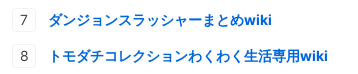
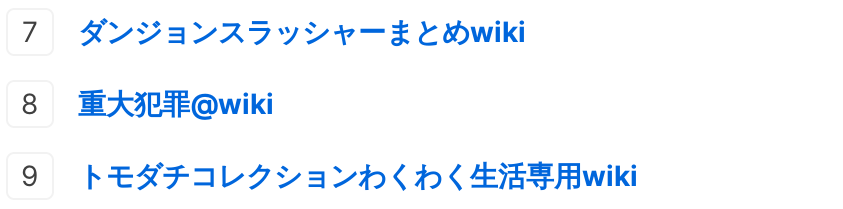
+ 重大犯罪@wiki
